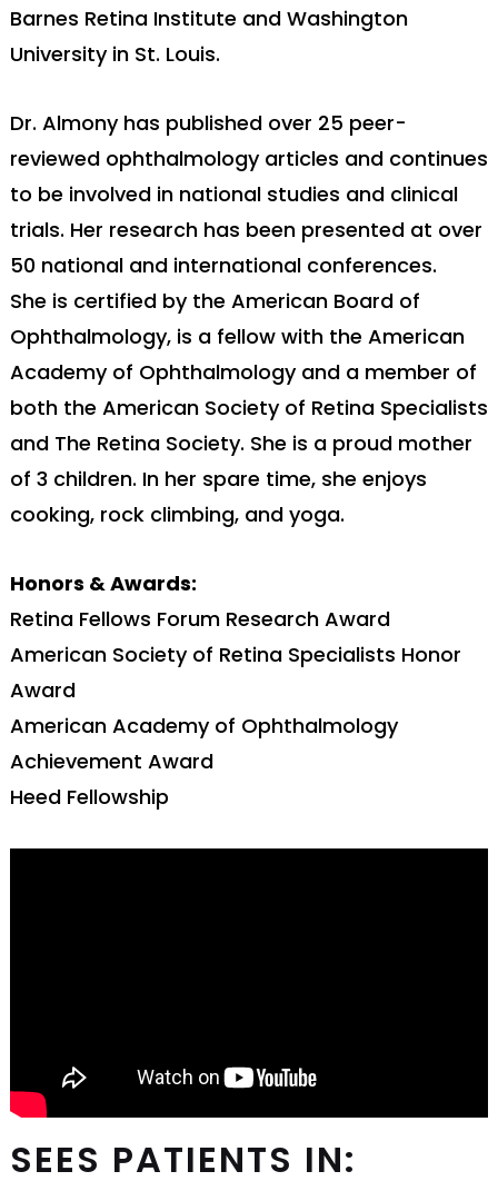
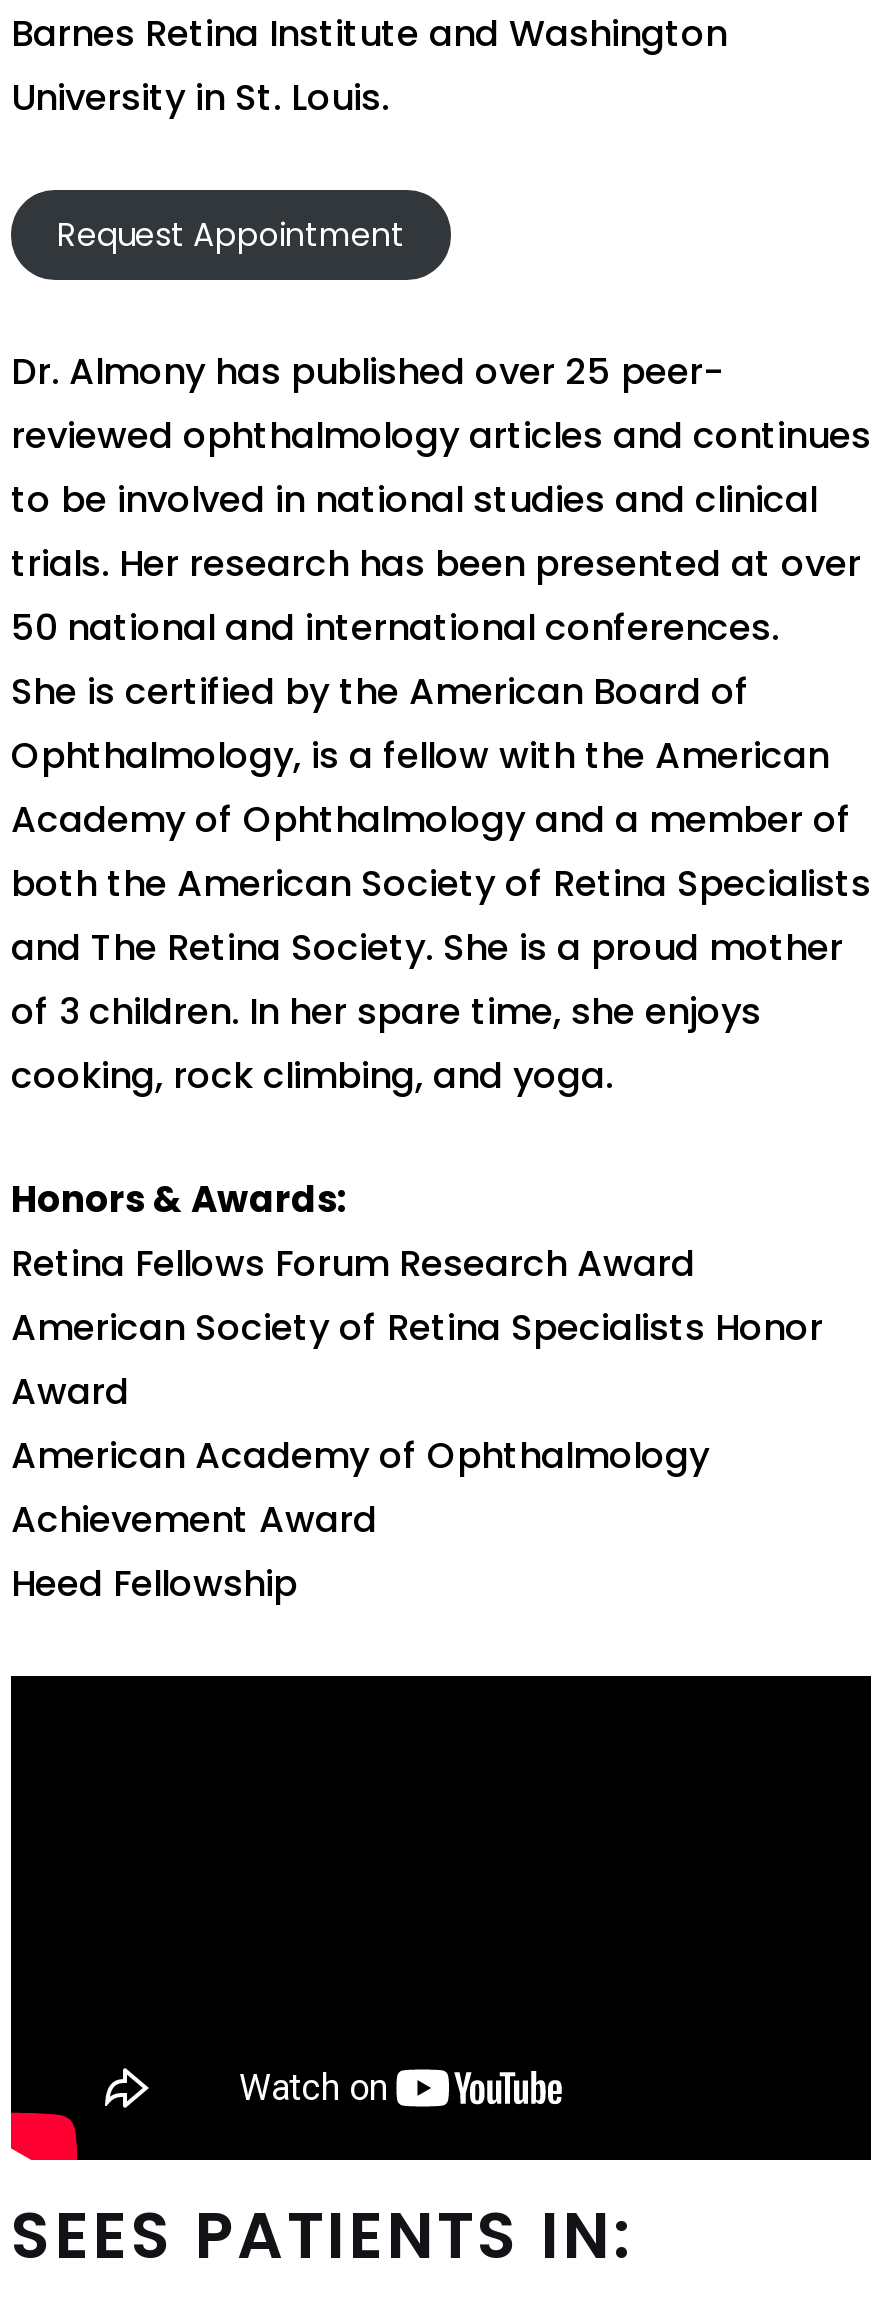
+ Request Appointment
